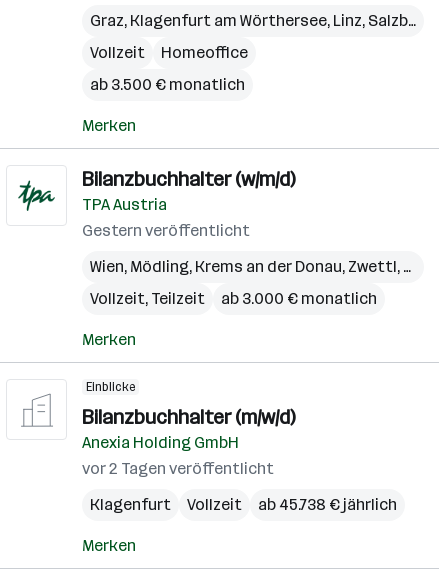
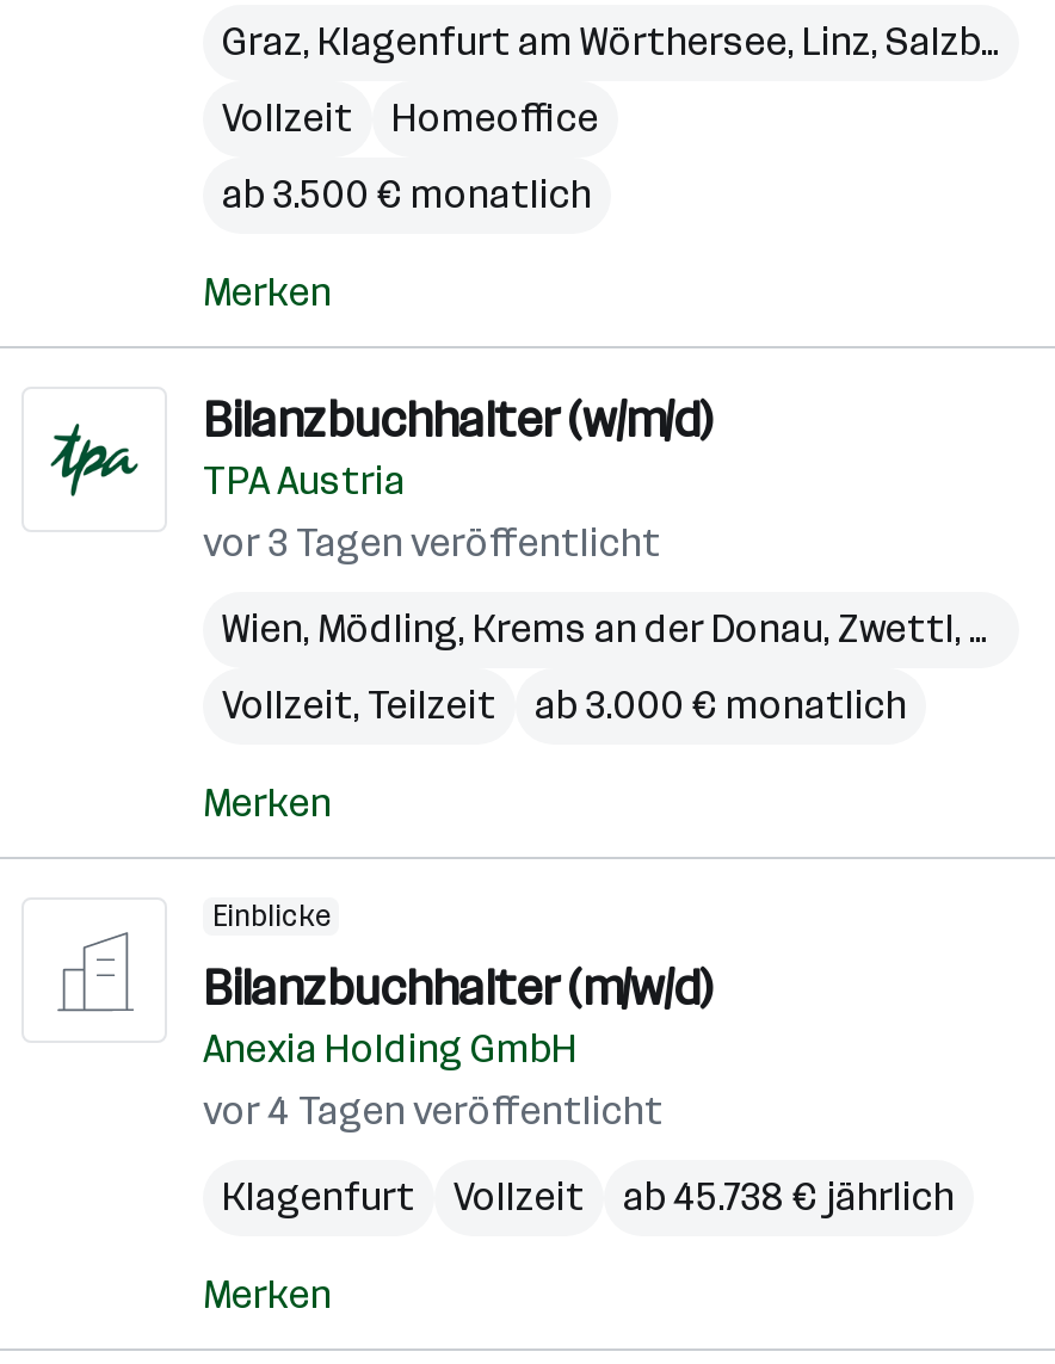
- Gestern veröffentlicht
+ vor 3 Tagen veröffentlicht

- vor 2 Tagen veröffentlicht
+ vor 4 Tagen veröffentlicht
